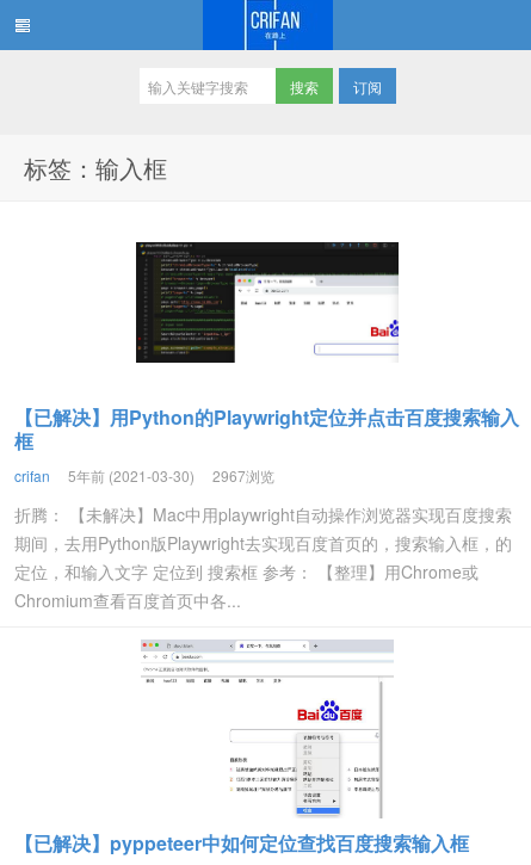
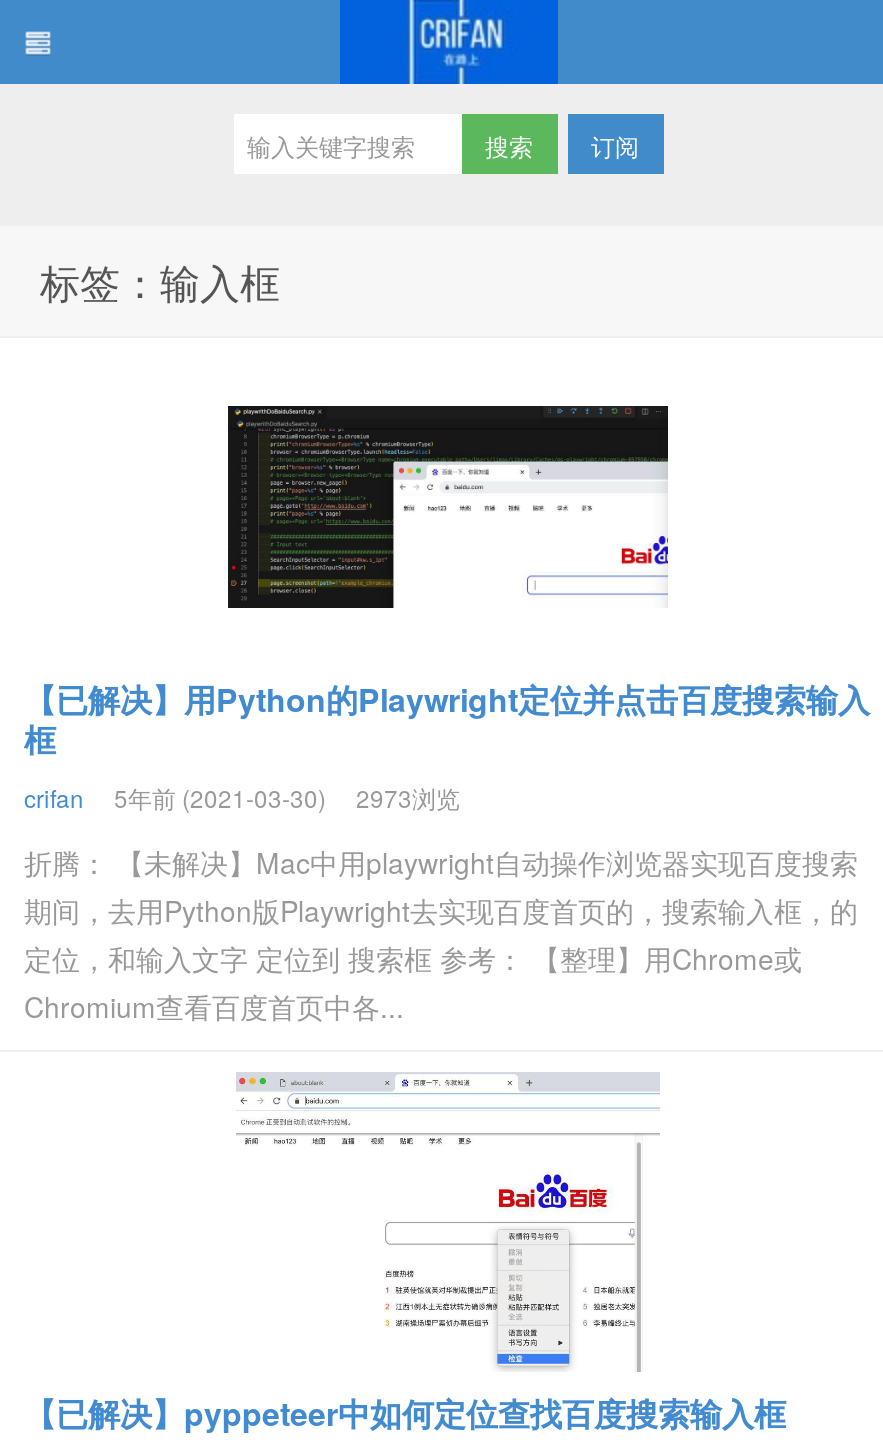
- crifan 5年前 (2021-03-30) 2967浏览
+ crifan 5年前 (2021-03-30) 2973浏览
